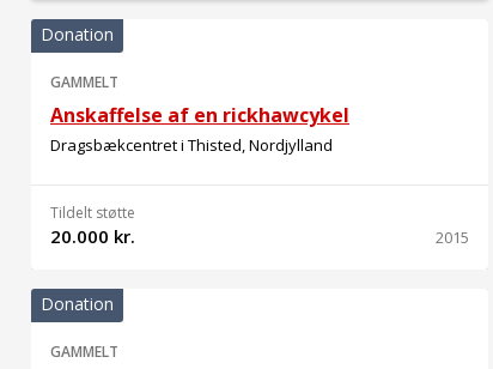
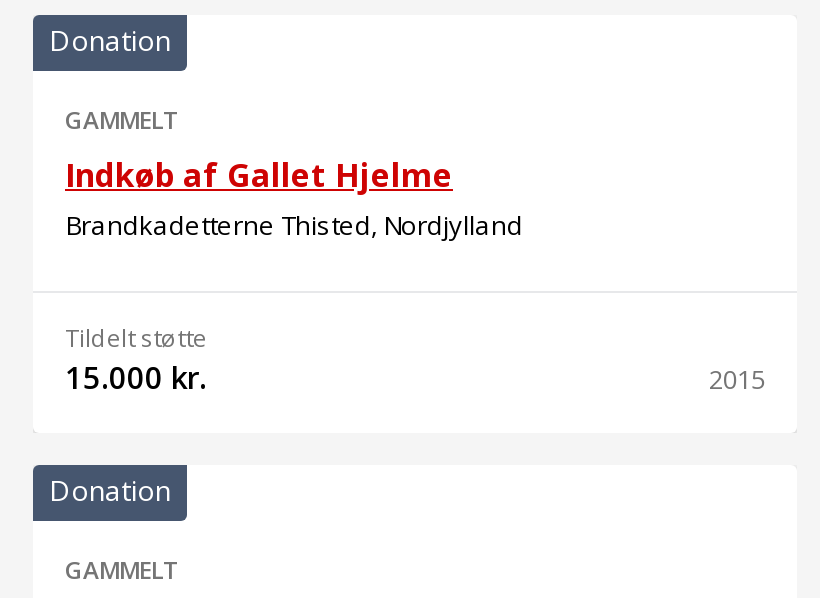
- Anskaffelse af en rickhawcykel
- Dragsbækcentret i Thisted, Nordjylland
+ Indkøb af Gallet Hjelme
+ Brandkadetterne Thisted, Nordjylland

- 20.000 kr.
+ 15.000 kr.
